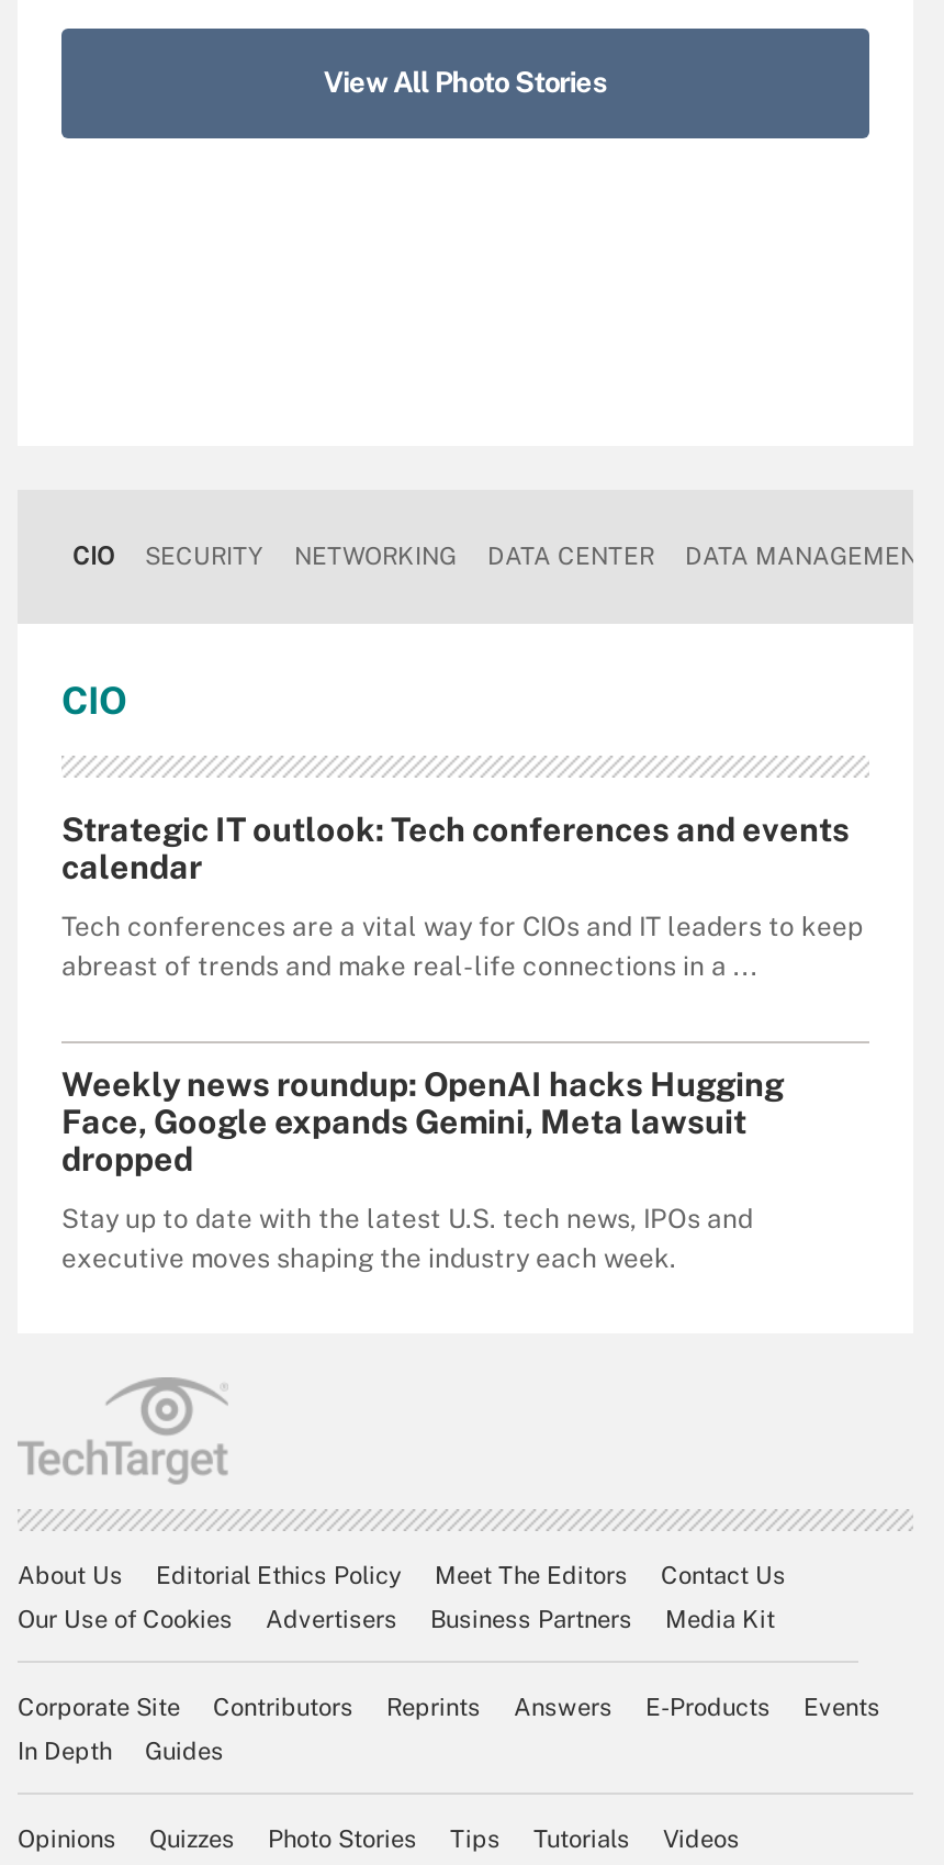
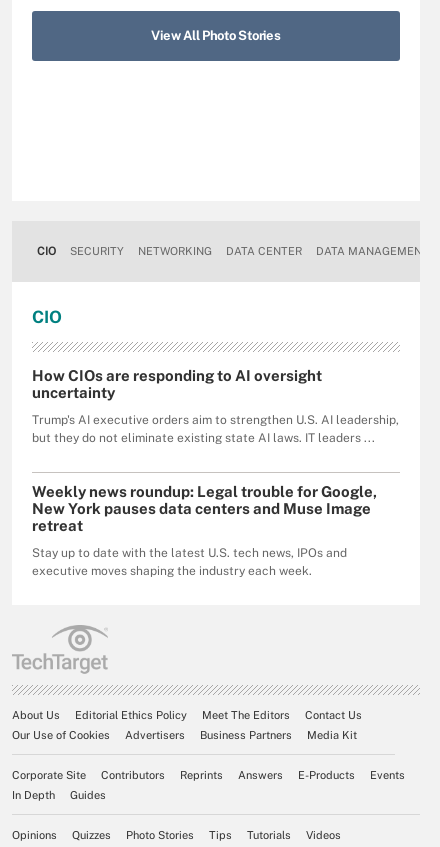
- Strategic IT outlook: Tech conferences and events
- calendar
+ How CIOs are responding to AI oversight
+ uncertainty

- Tech conferences are a vital way for CIOs and IT leaders to keep
- abreast of trends and make real-life connections in a ...
+ Trump's AI executive orders aim to strengthen U.S. AI leadership,
+ but they do not eliminate existing state AI laws. IT leaders ...

- Weekly news roundup: OpenAI hacks Hugging
- Face, Google expands Gemini, Meta lawsuit
- dropped
+ Weekly news roundup: Legal trouble for Google,
+ New York pauses data centers and Muse Image
+ retreat
